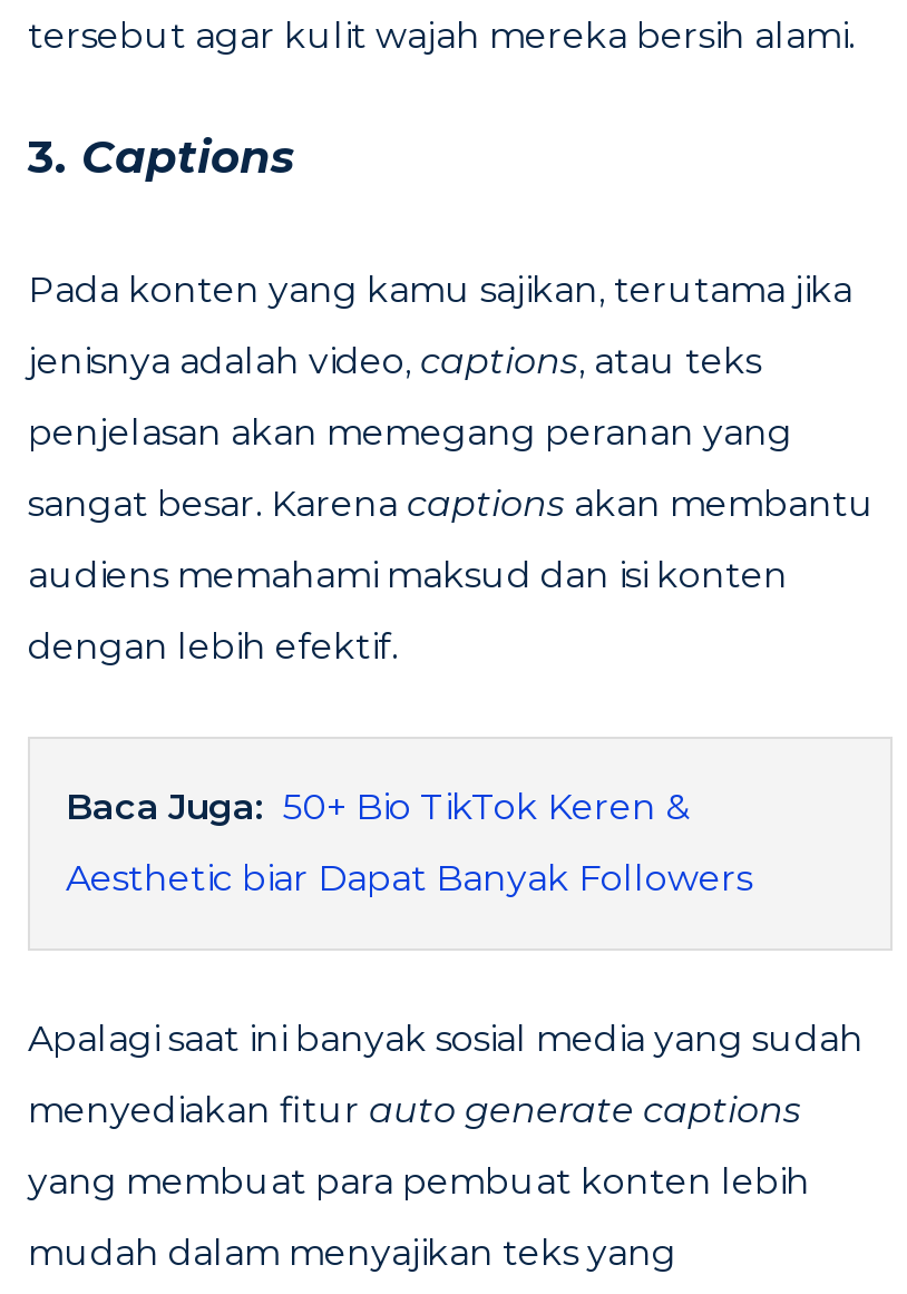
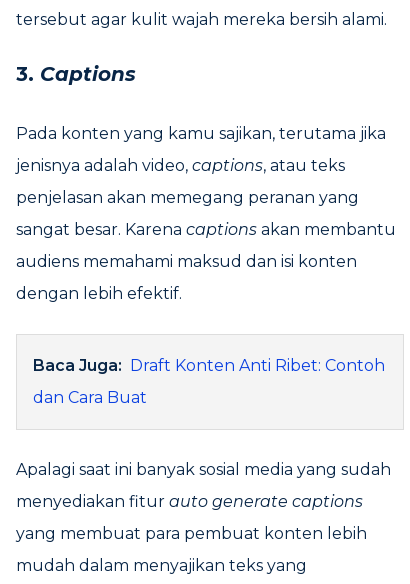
- Baca Juga: 50+ Bio TikTok Keren &
+ Baca Juga: Draft Konten Anti Ribet: Contoh

- Aesthetic biar Dapat Banyak Followers
+ dan Cara Buat
